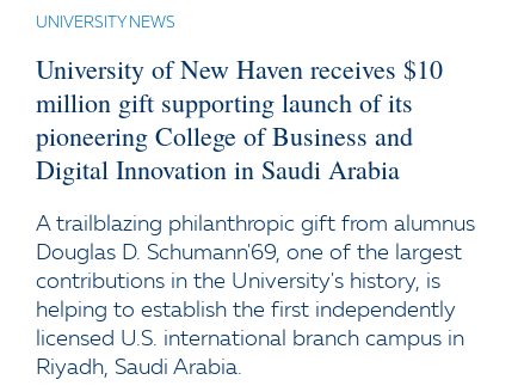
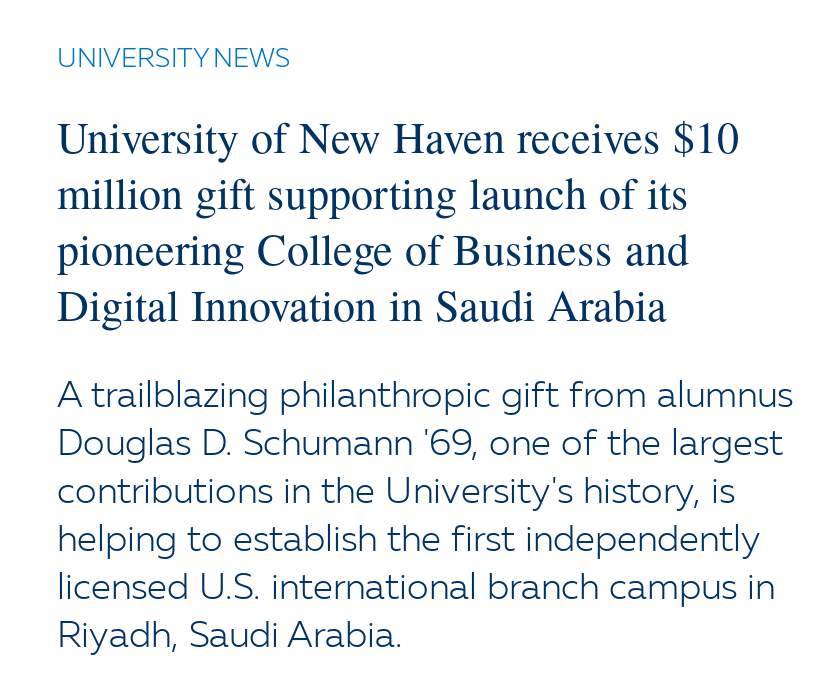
- Douglas D. Schumann'69, one of the largest
+ Douglas D. Schumann '69, one of the largest
